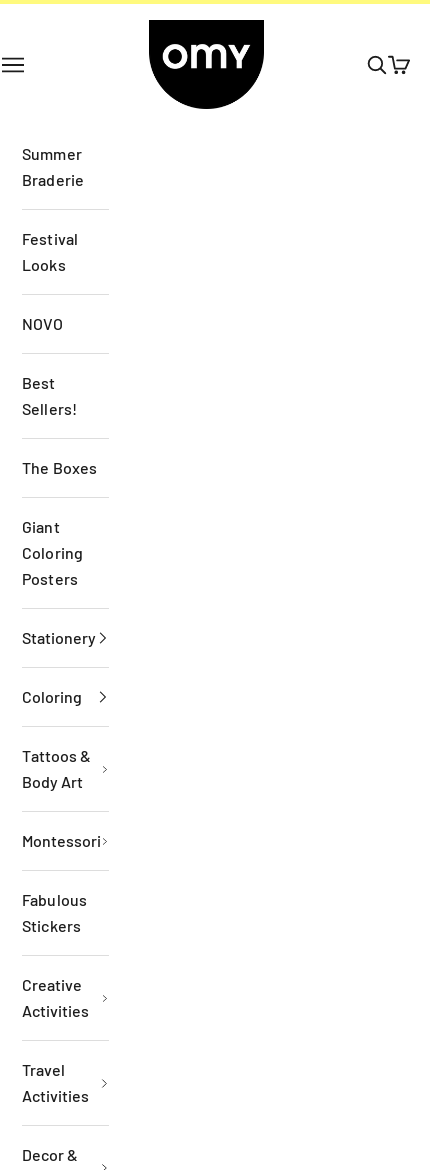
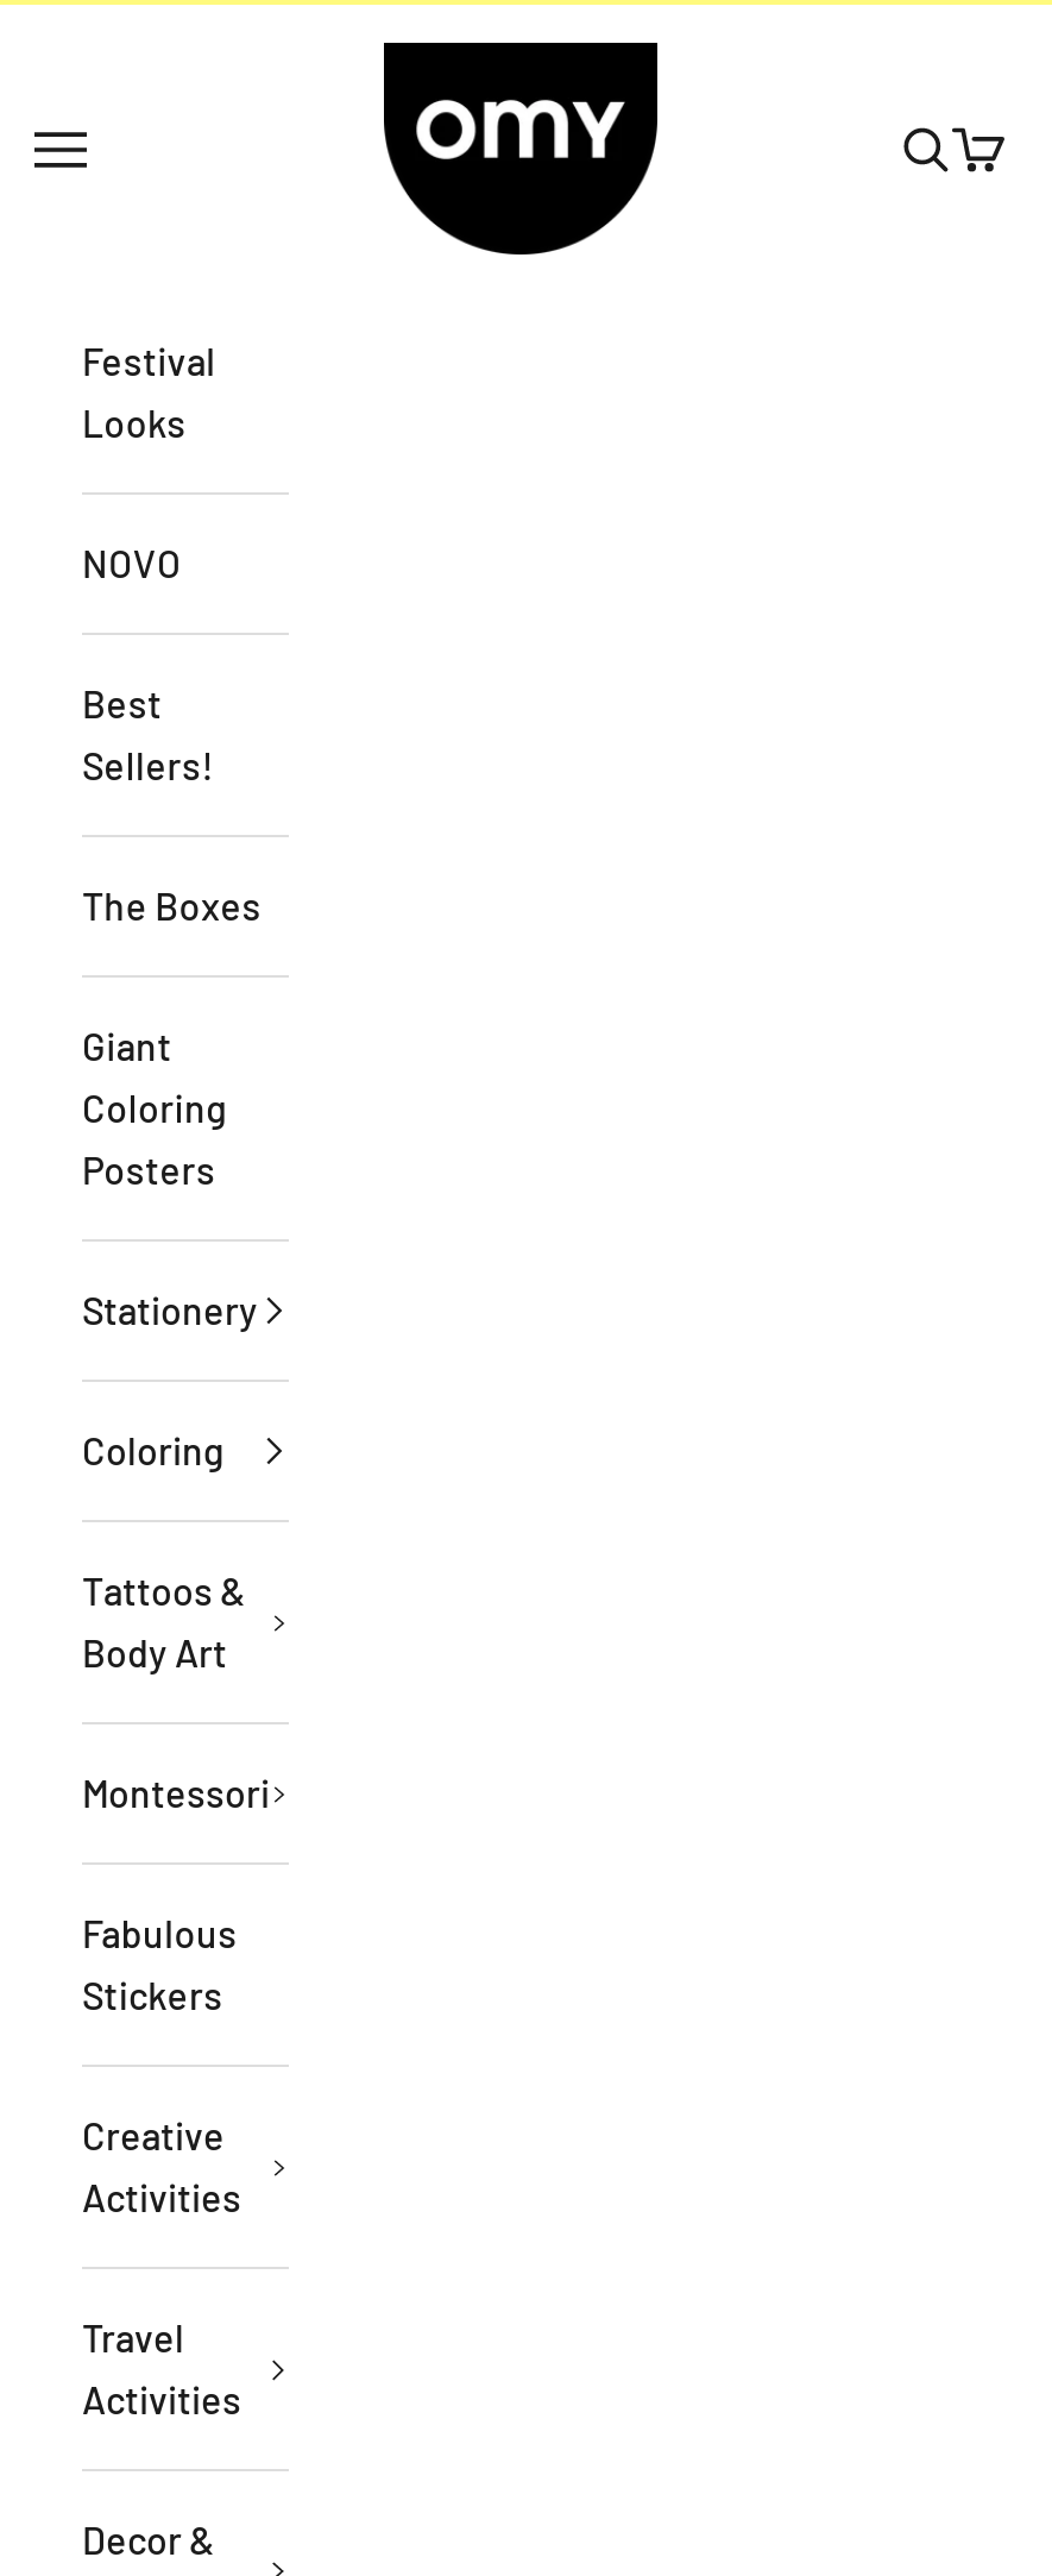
- Summer
- Braderie
